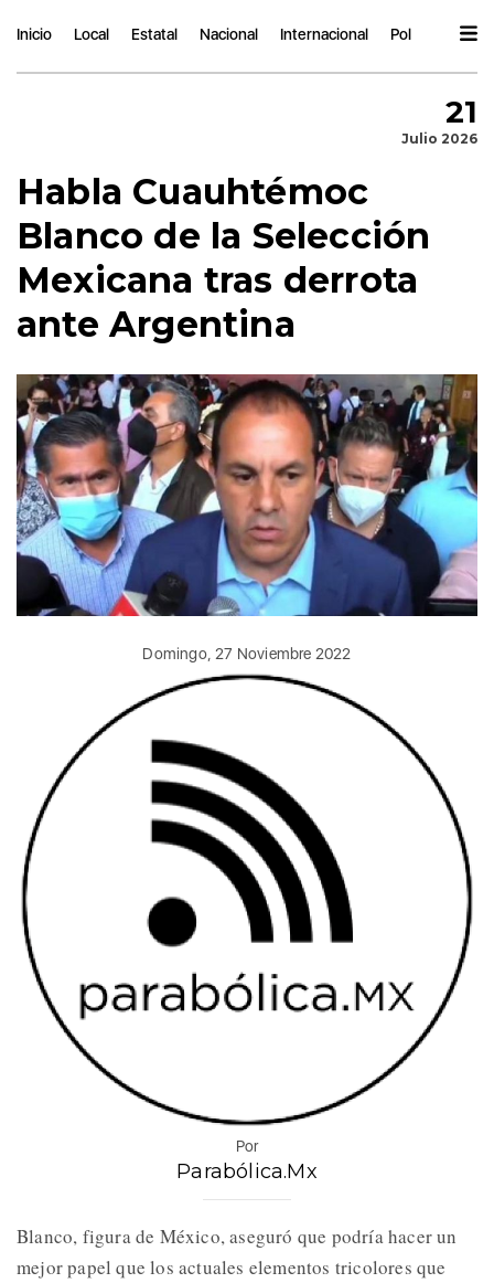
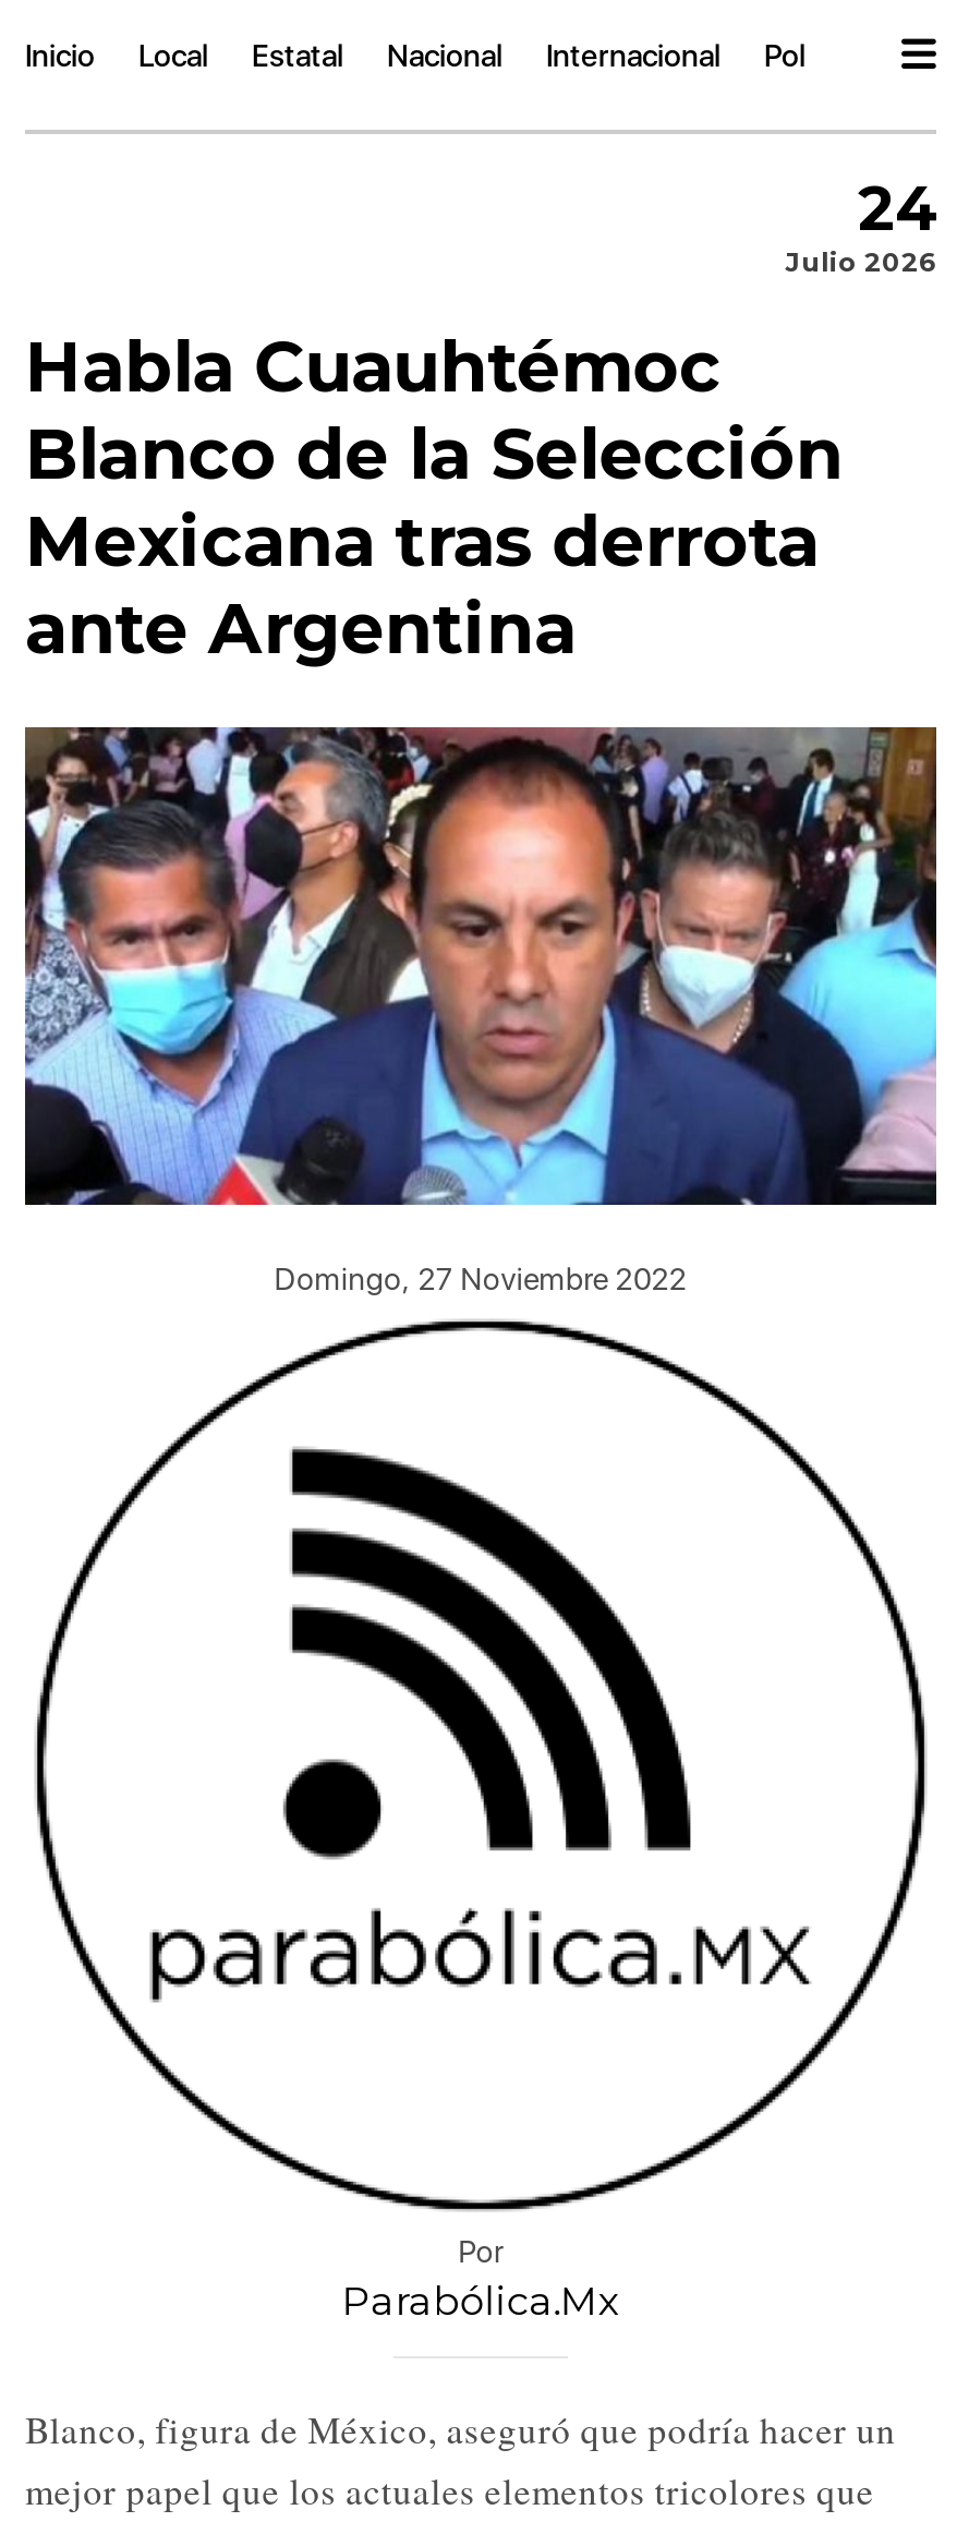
- 21
+ 24
